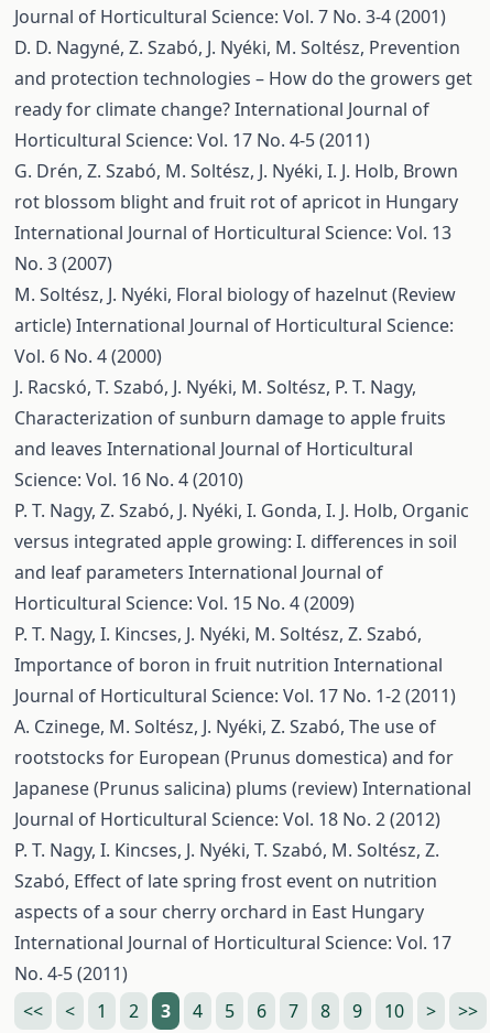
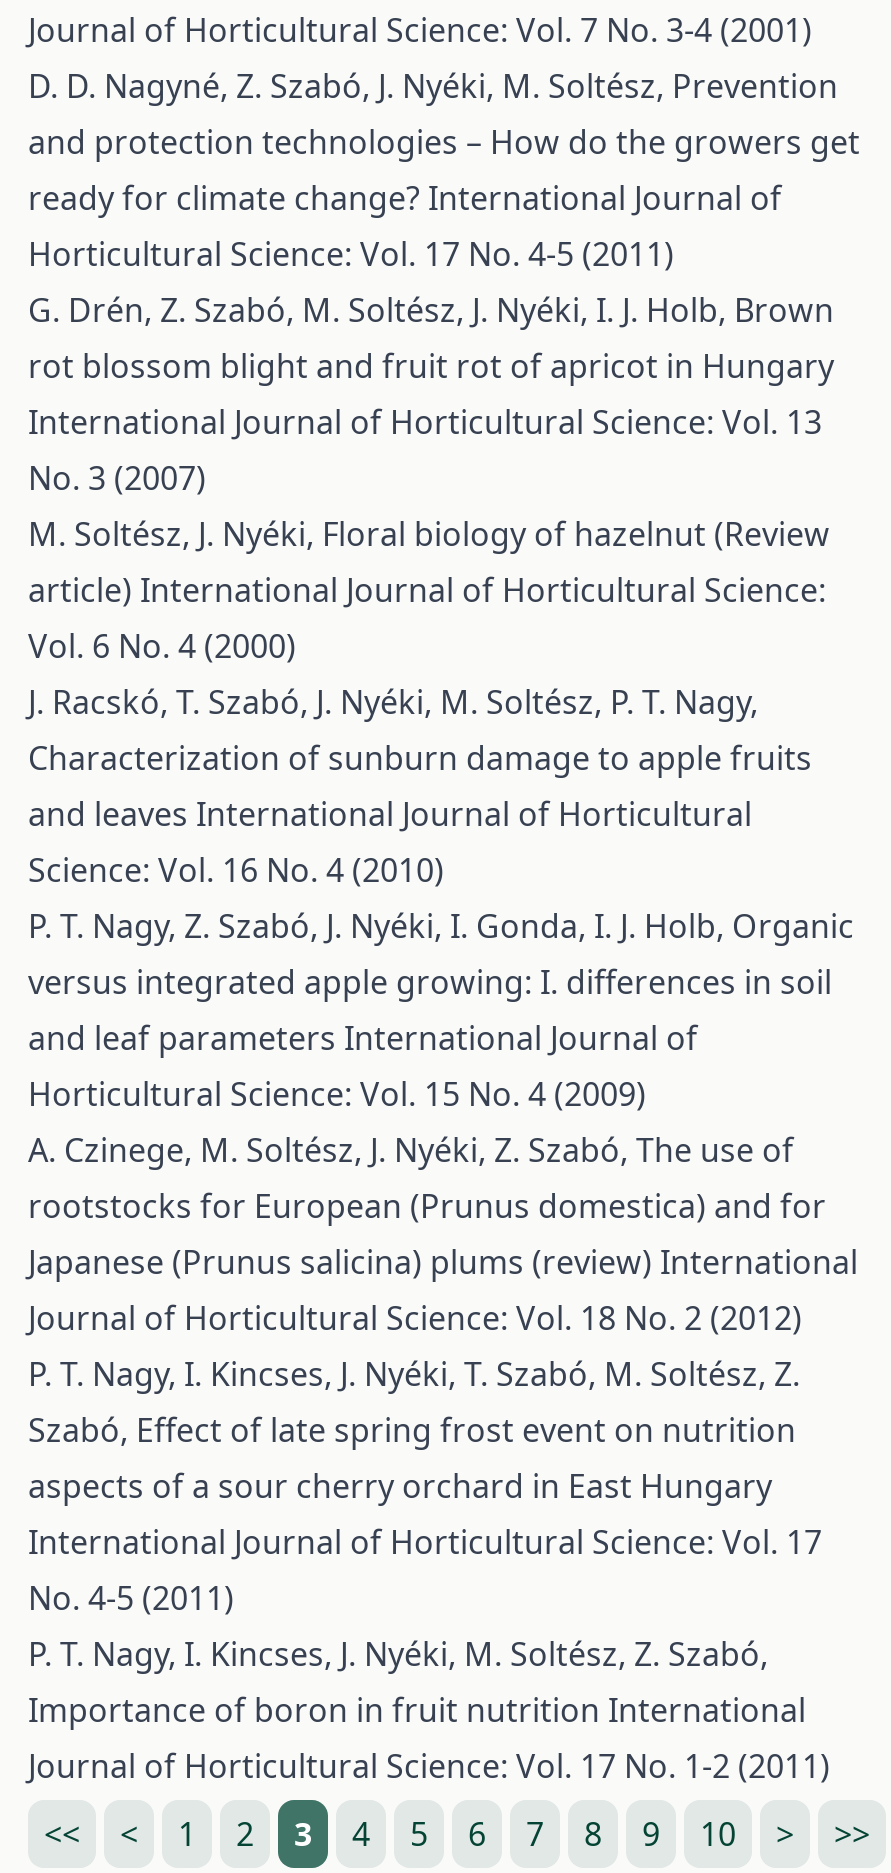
moved down: P. T. Nagy, I. Kincses, J. Nyéki, M. Soltész, Z. Szabó, | Importance of boron in fruit nutrition International | Journal of Horticultural Science: Vol. 17 No. 1-2 (2011)

moved up: A. Czinege, M. Soltész, J. Nyéki, Z. Szabó, The use of | rootstocks for European (Prunus domestica) and for | Japanese (Prunus salicina) plums (review) International | ... | International Journal of Horticultural Science: Vol. 17 | No. 4-5 (2011)
